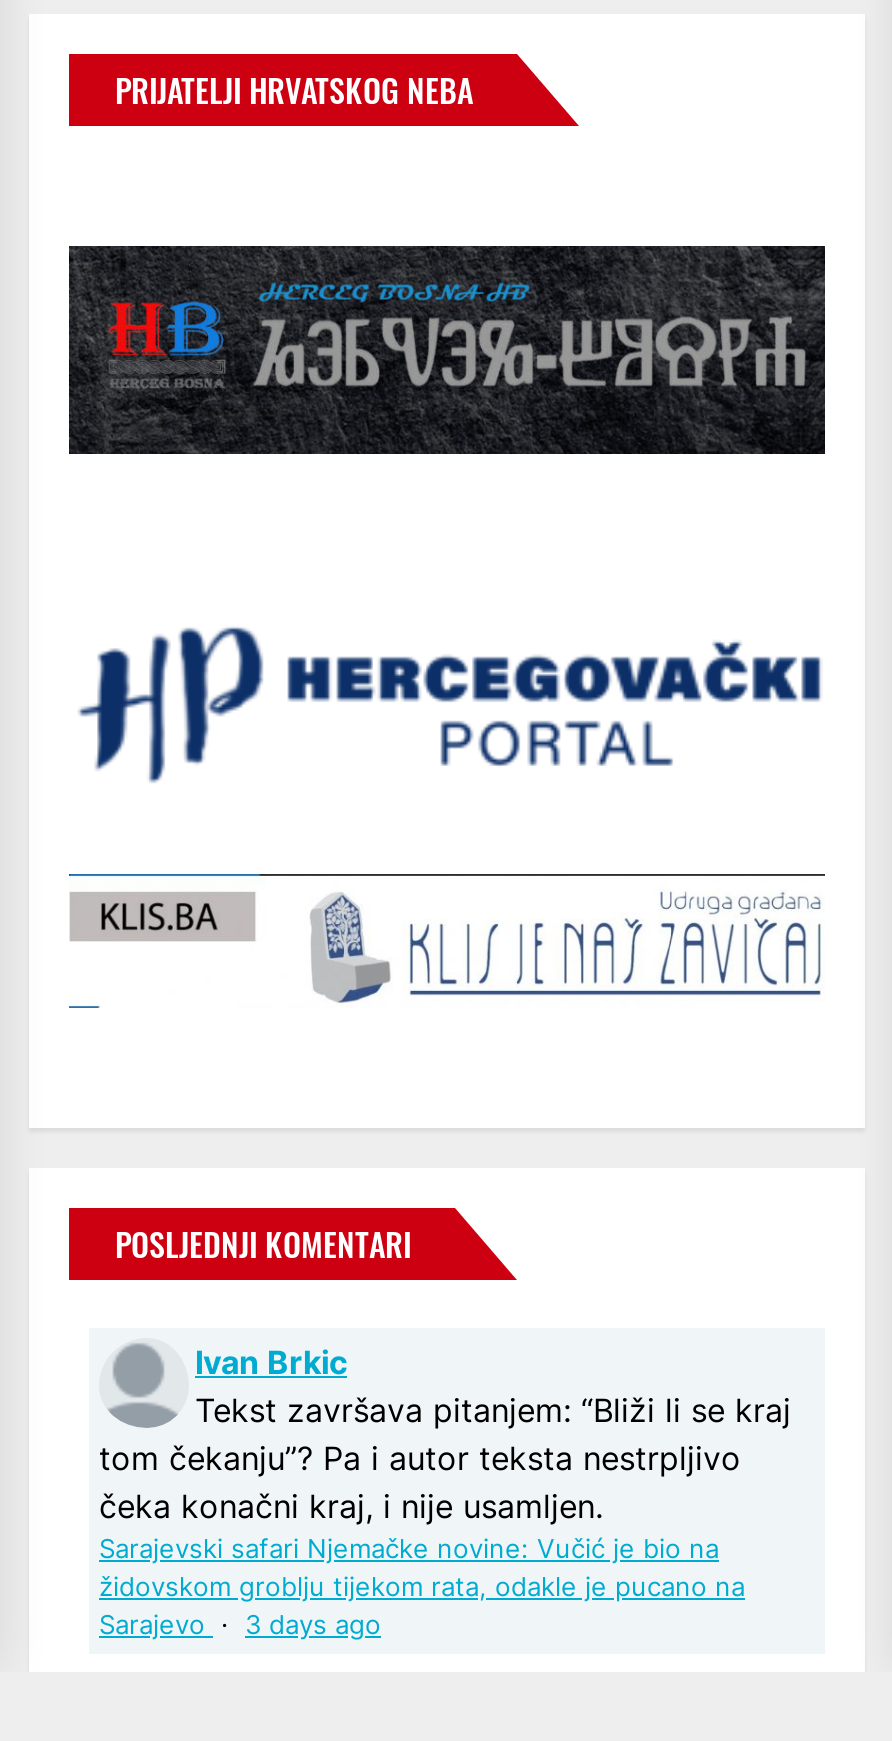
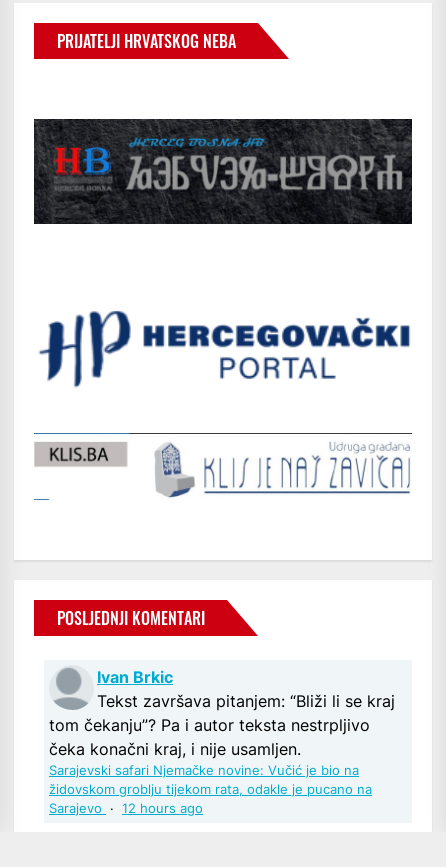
- Sarajevo · 3 days ago
+ Sarajevo · 12 hours ago
